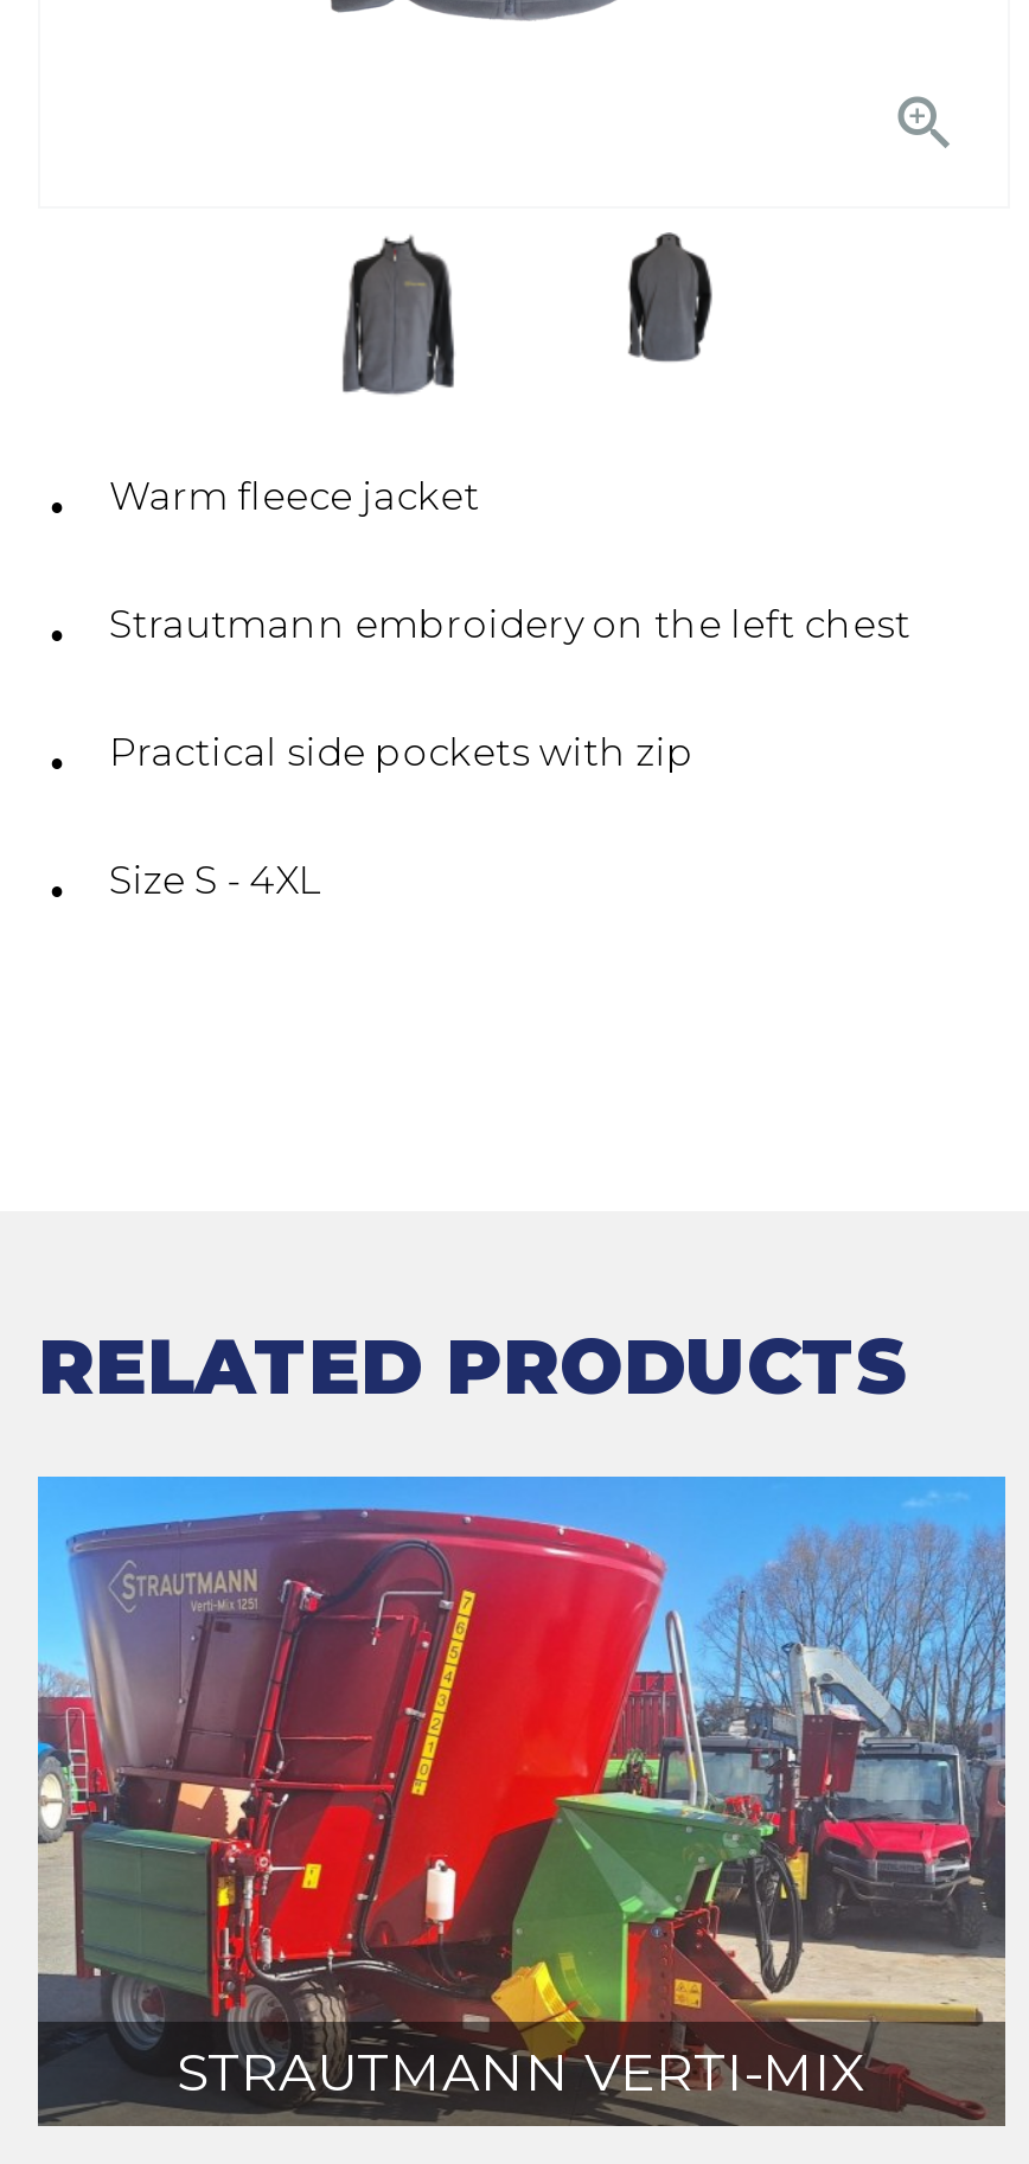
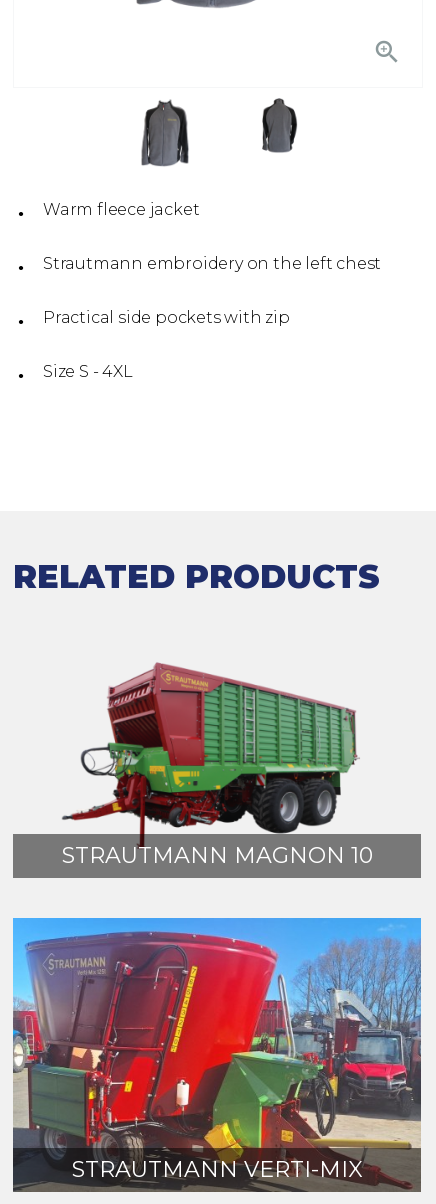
+ [image]
+ STRAUTMANN MAGNON 10
